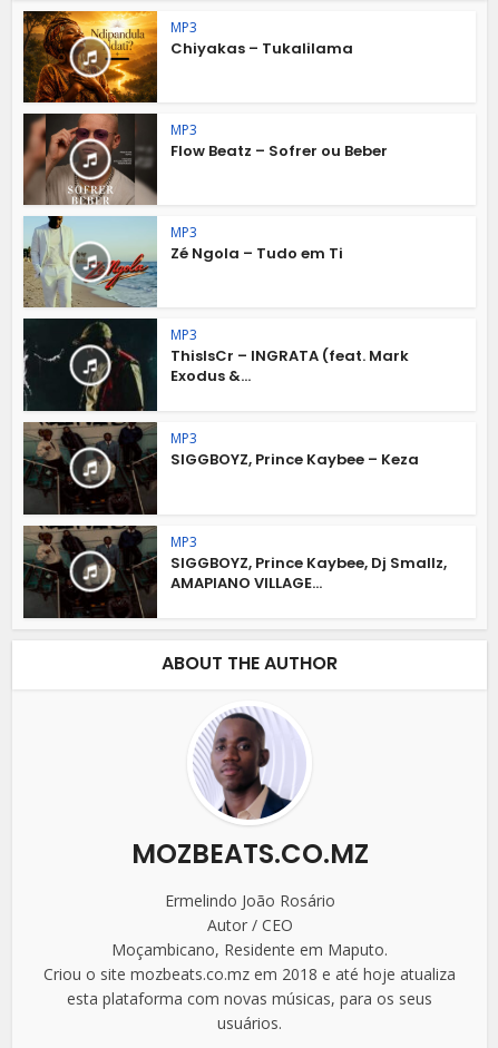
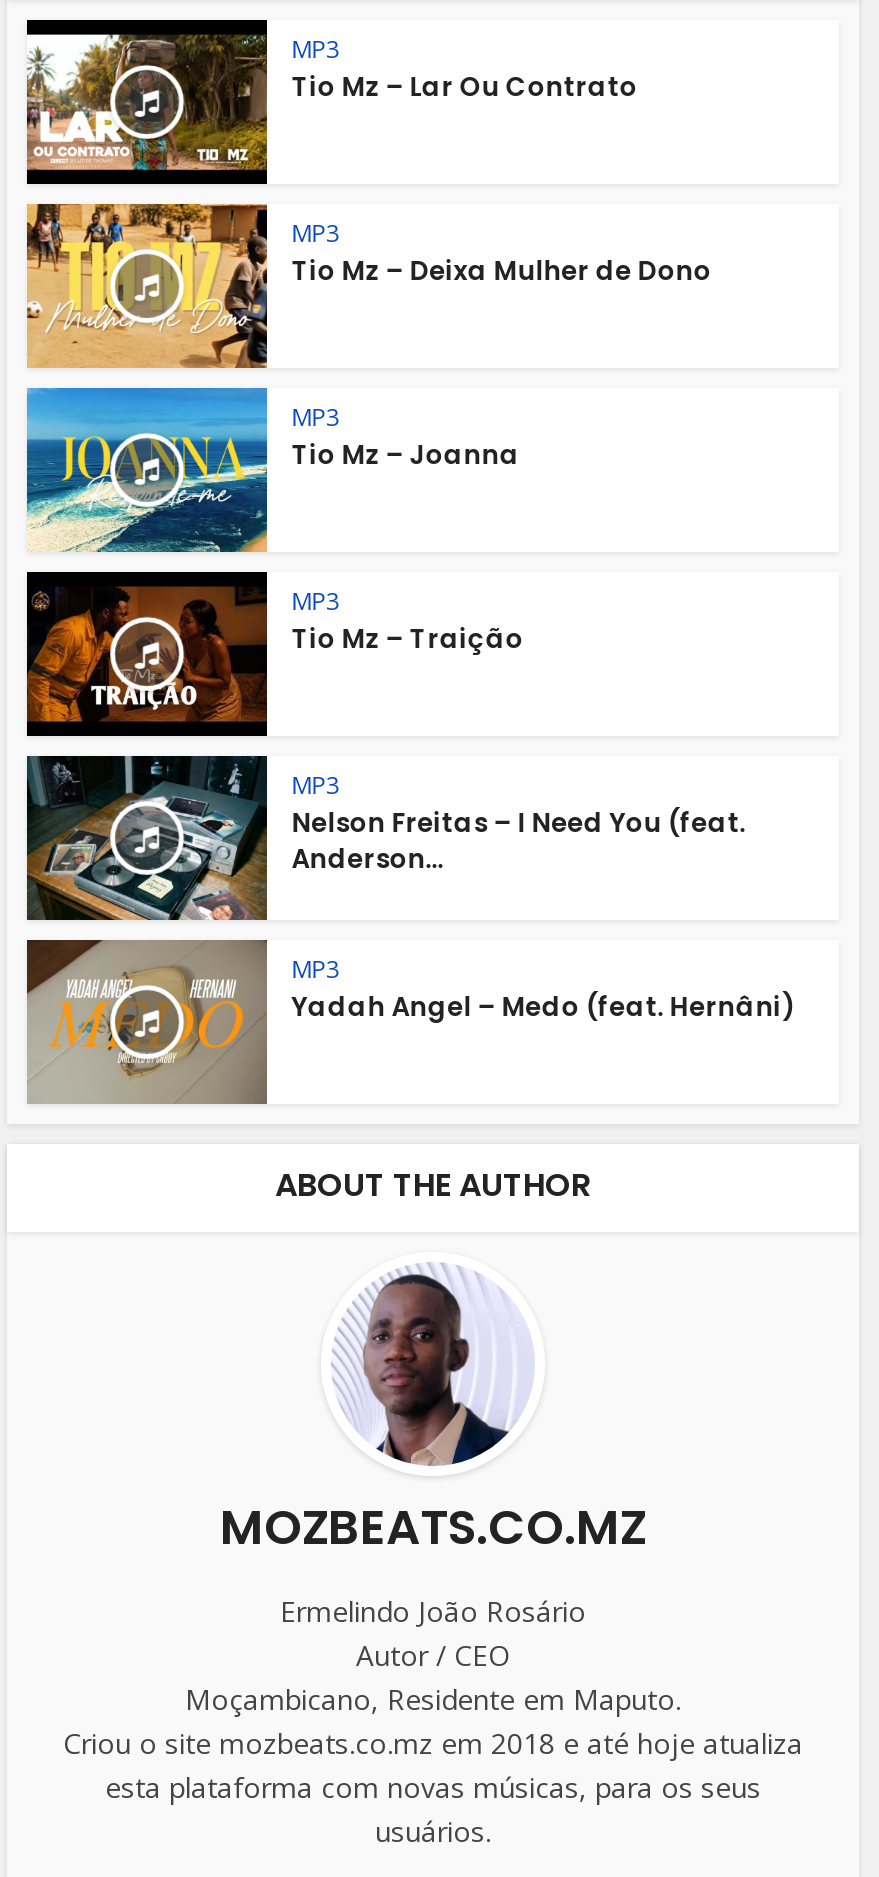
- [image]
- Chiyakas – Tukalilama
+ [image]
+ Tio Mz – Lar Ou Contrato

- [image]
- Flow Beatz – Sofrer ou Beber
+ [image]
+ Tio Mz – Deixa Mulher de Dono

- [image]
- Zé Ngola – Tudo em Ti
+ [image]
+ Tio Mz – Joanna

- [image]
- ThisIsCr – INGRATA (feat. Mark
- Exodus &...
+ [image]
+ Tio Mz – Traição

- [image]
- SIGGBOYZ, Prince Kaybee – Keza
+ [image]
+ Nelson Freitas – I Need You (feat.
+ Anderson...

- [image]
- SIGGBOYZ, Prince Kaybee, Dj Smallz,
- AMAPIANO VILLAGE...
+ [image]
+ Yadah Angel – Medo (feat. Hernâni)
